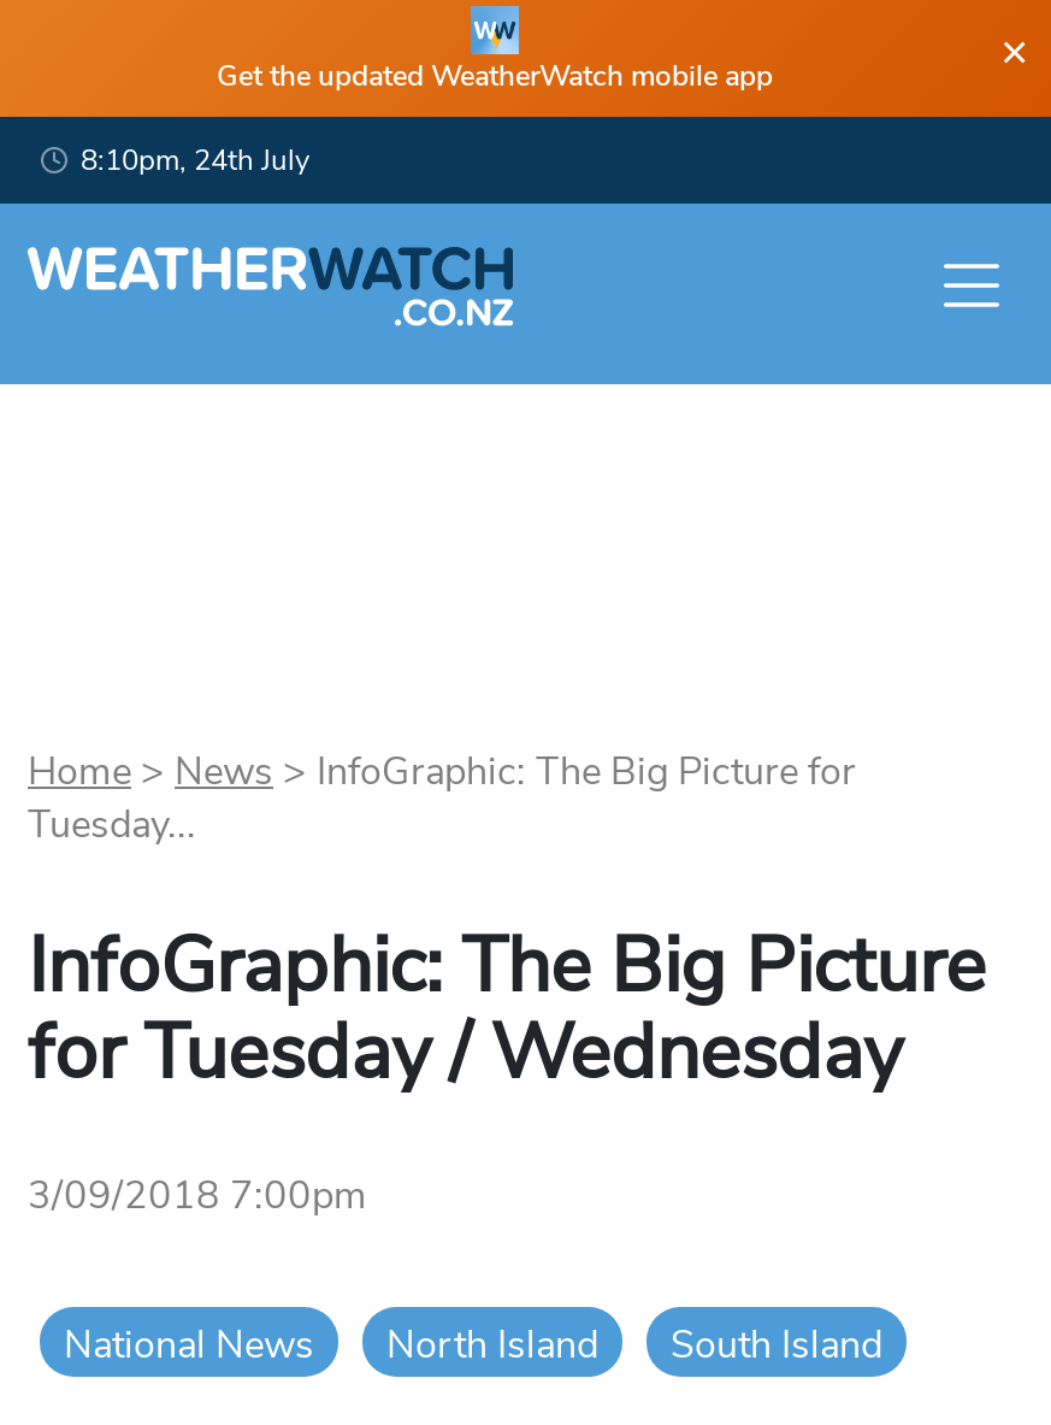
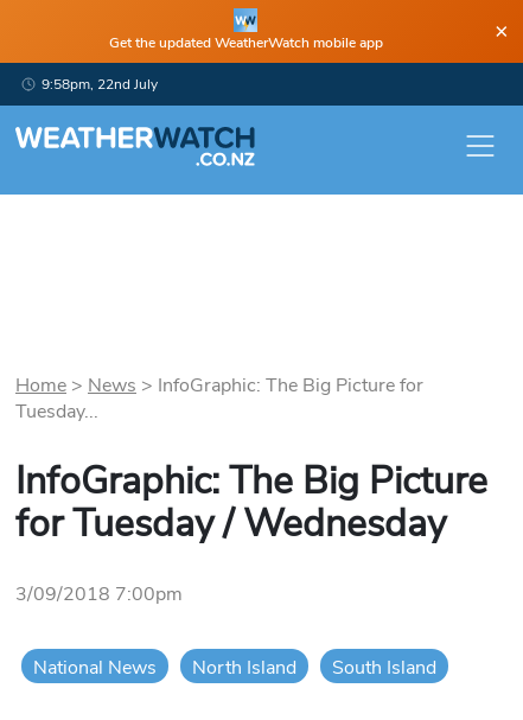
- 8:10pm, 24th July
+ 9:58pm, 22nd July
